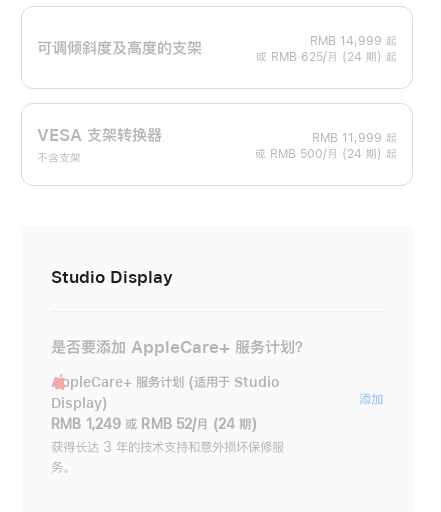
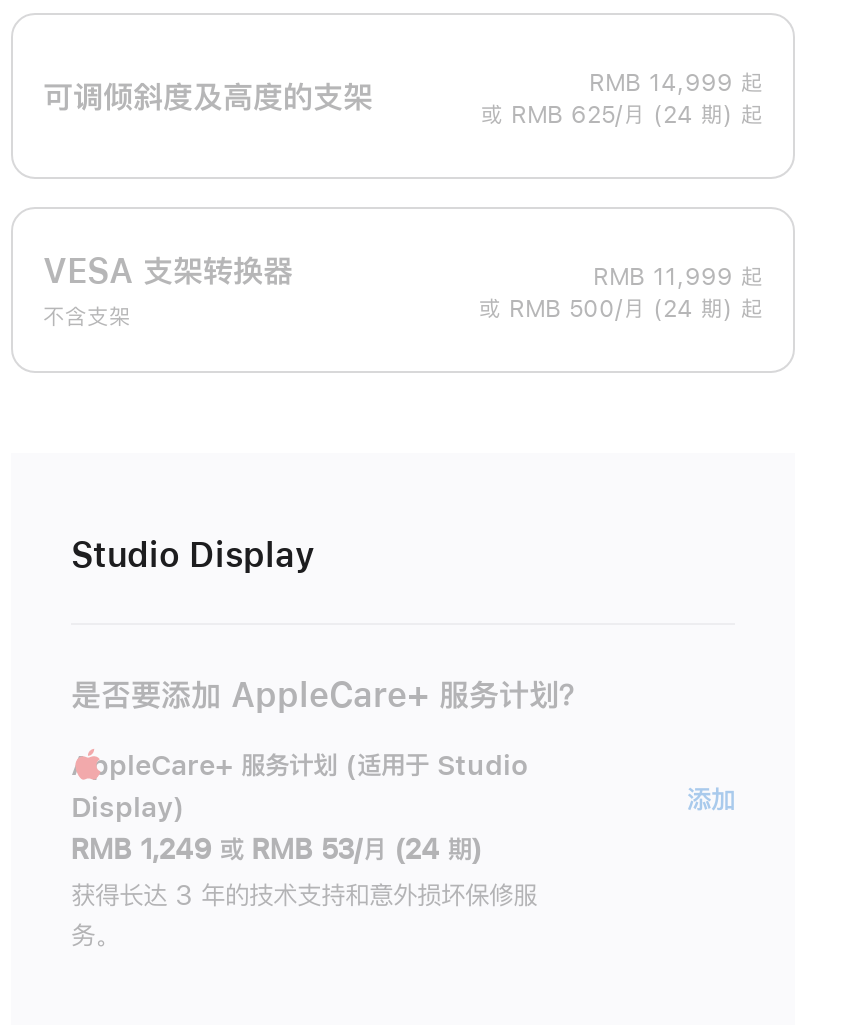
- RMB 1,249 或 RMB 52/月 (24 期)
+ RMB 1,249 或 RMB 53/月 (24 期)
